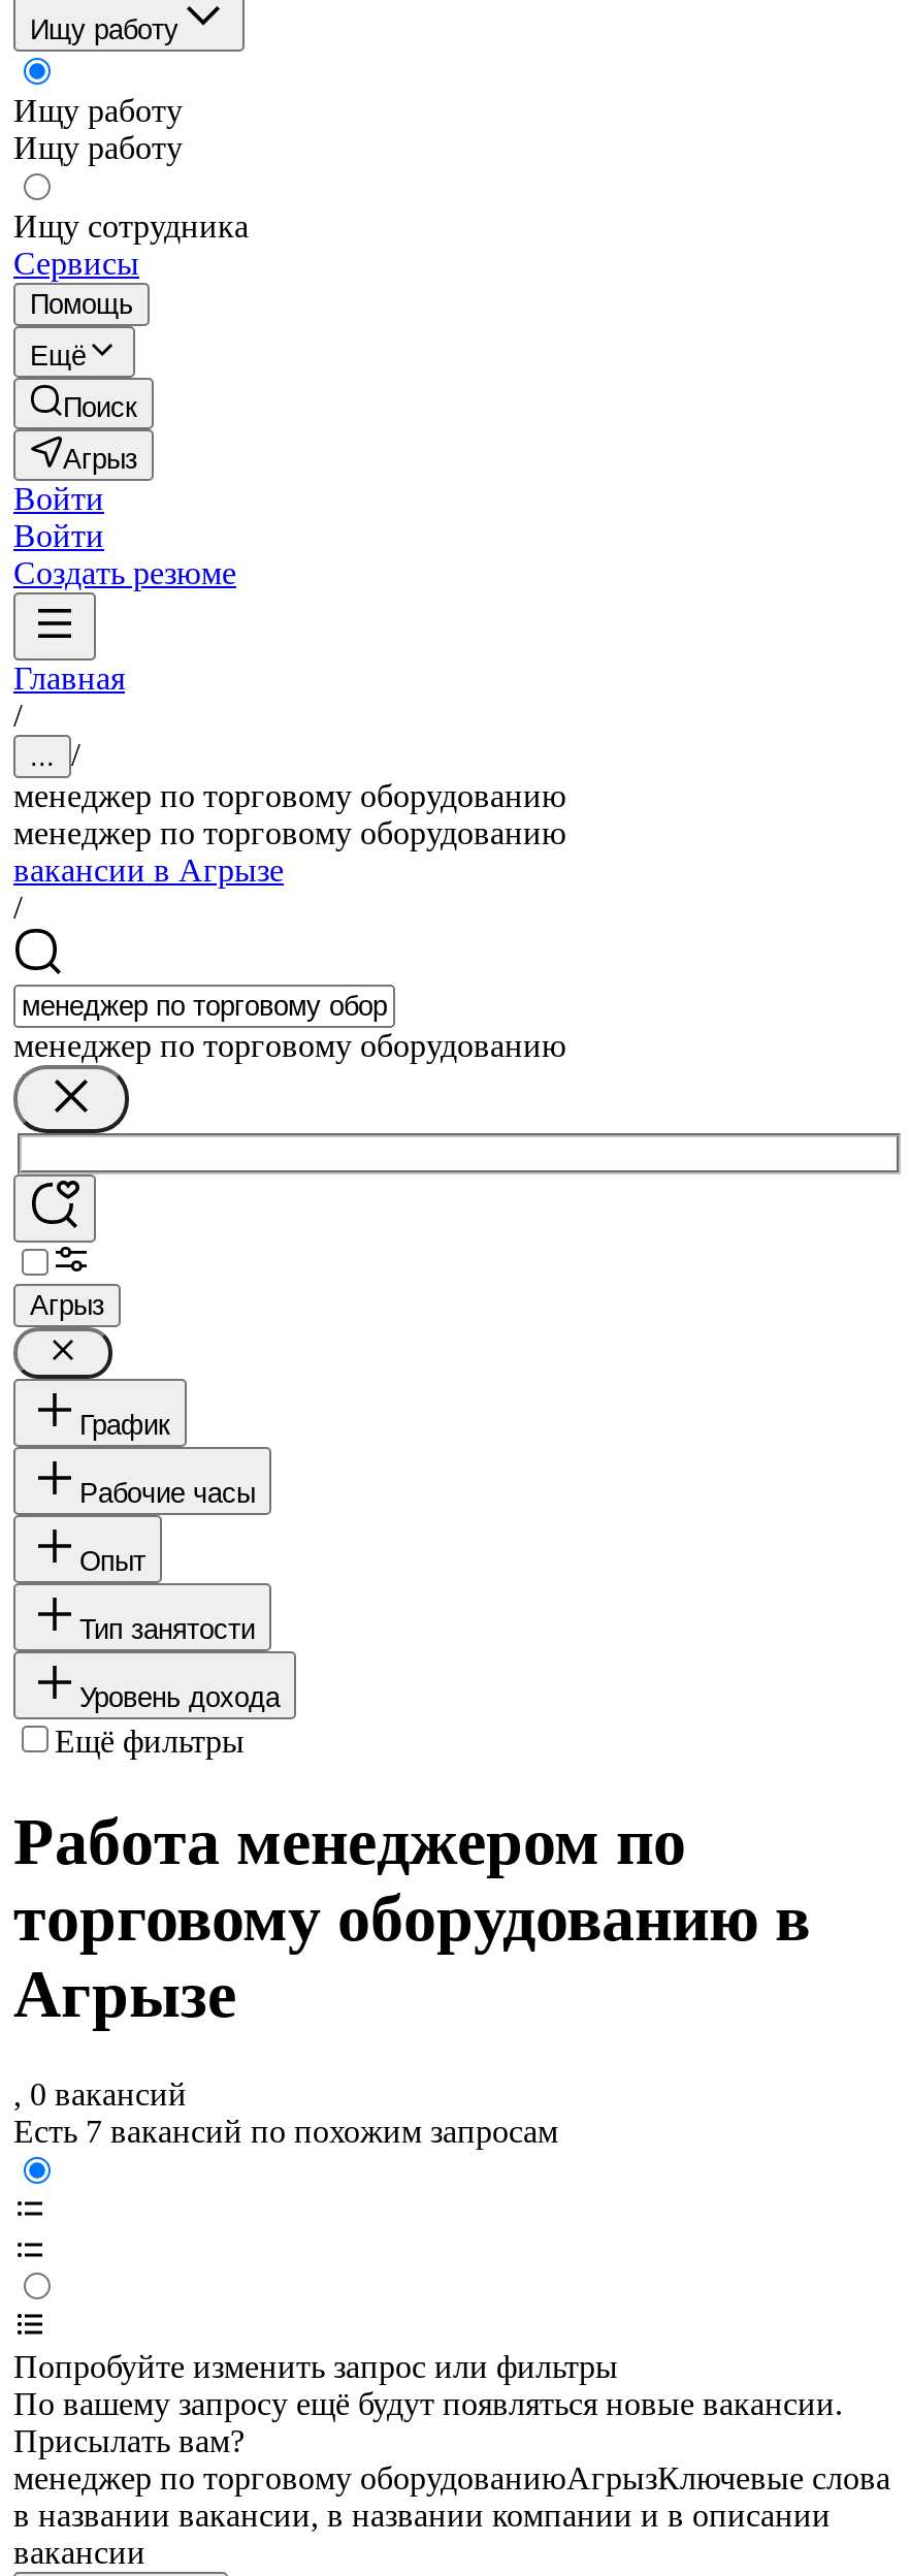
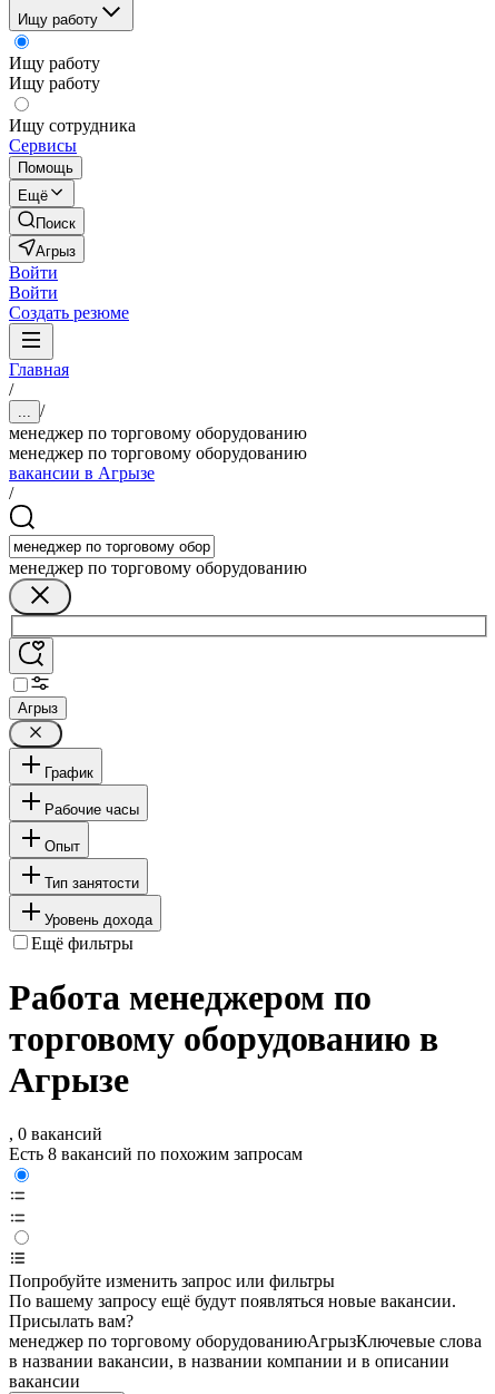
- Есть 7 вакансий по похожим запросам
+ Есть 8 вакансий по похожим запросам
